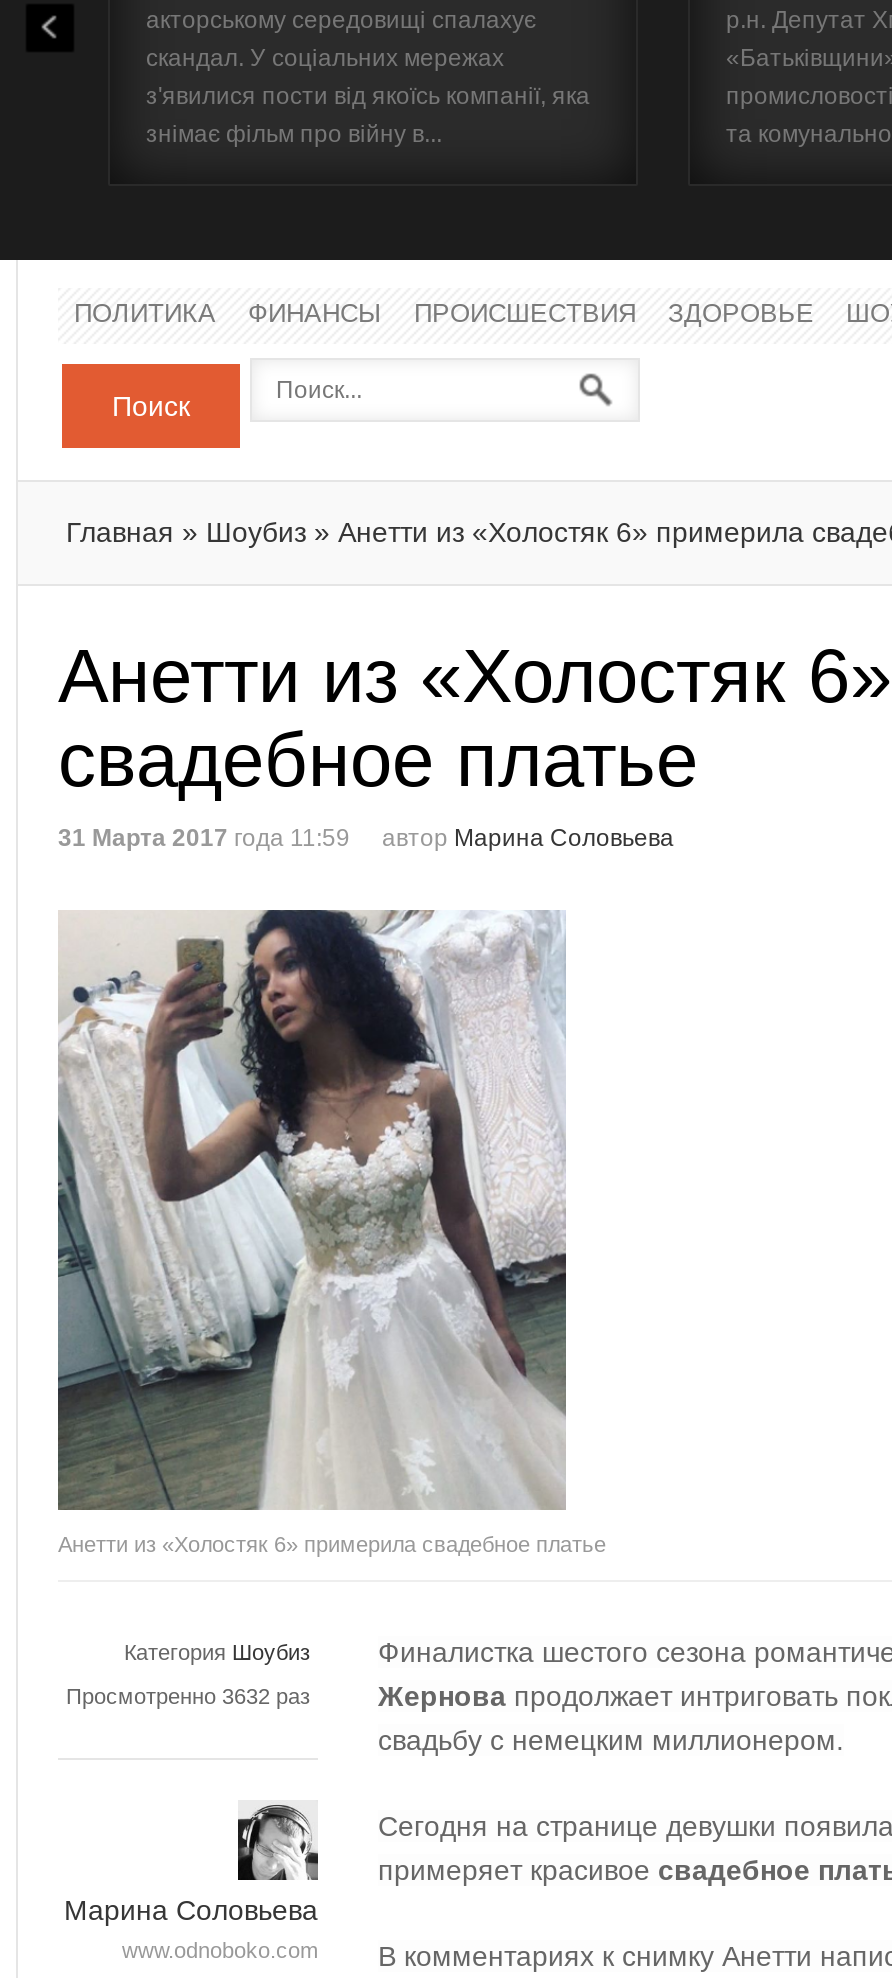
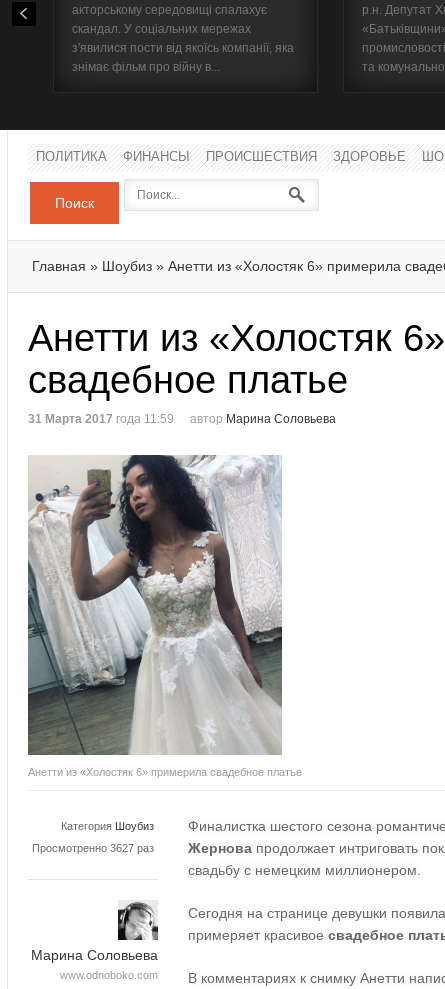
- Просмотренно 3632 раз
+ Просмотренно 3627 раз
